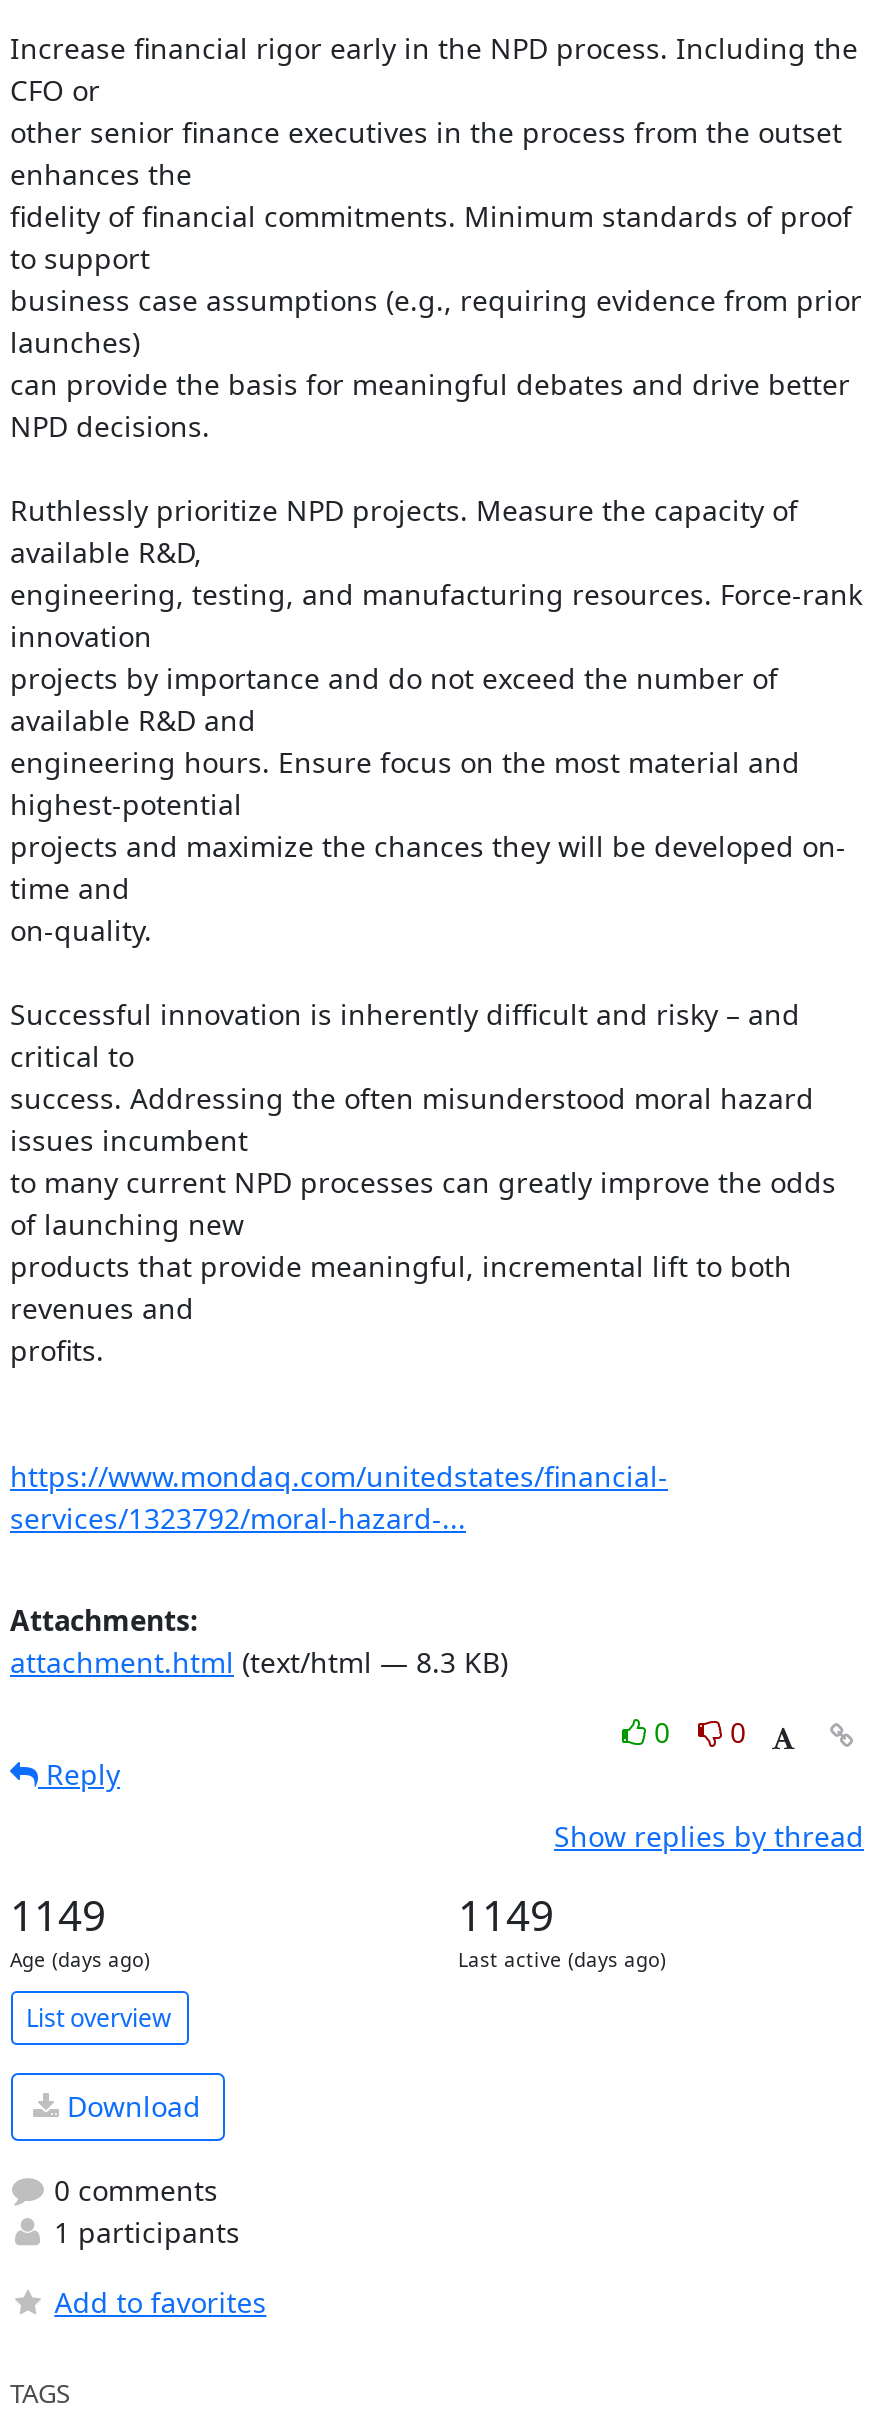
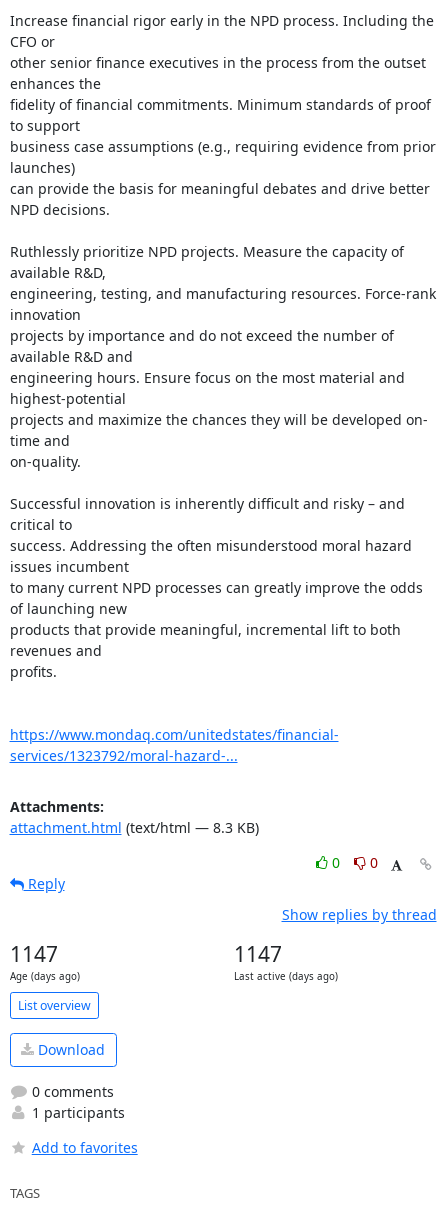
- 1149
+ 1147

- 1149
+ 1147
